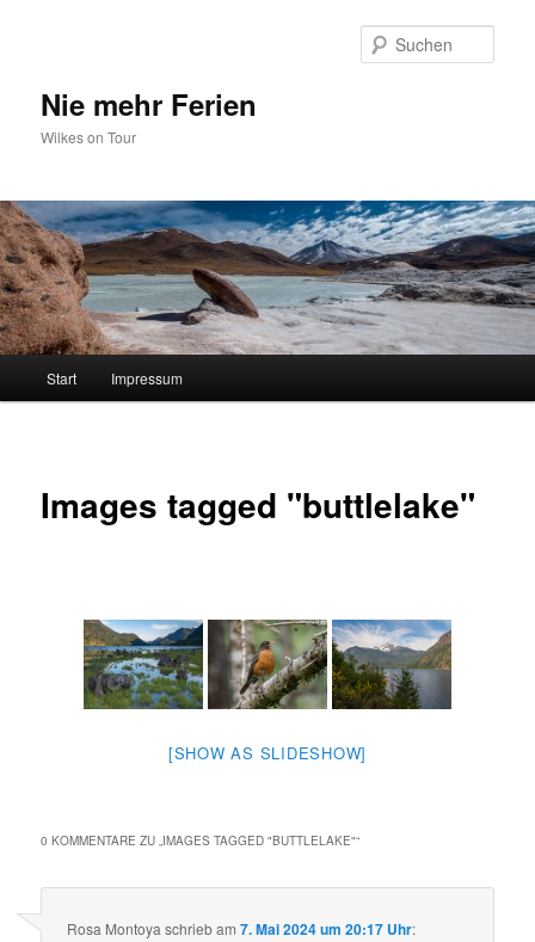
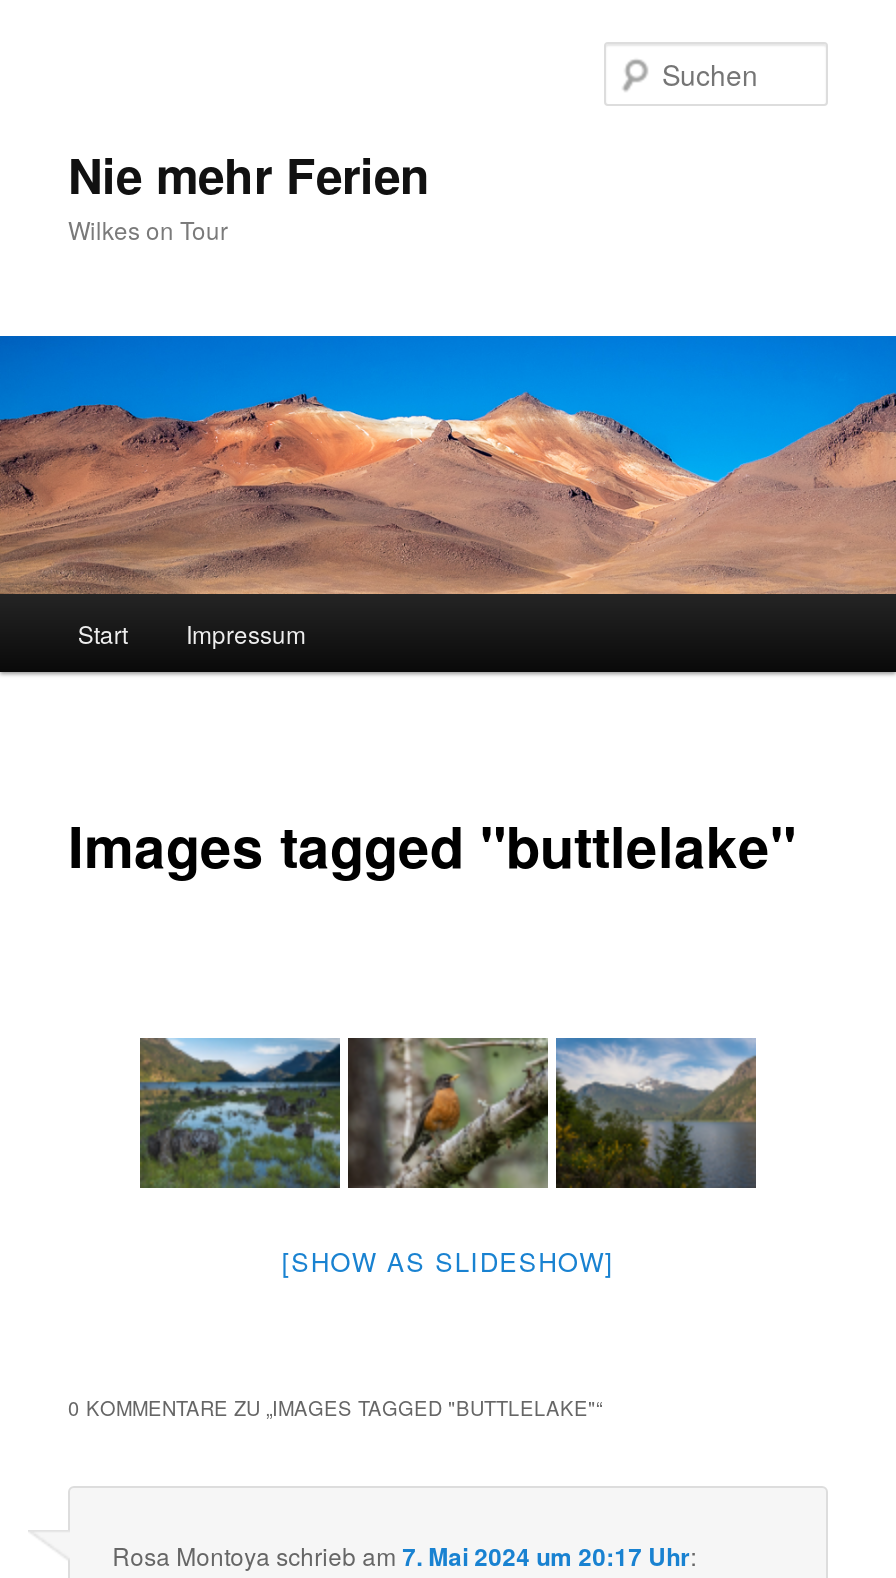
- [image]
+ [image]
